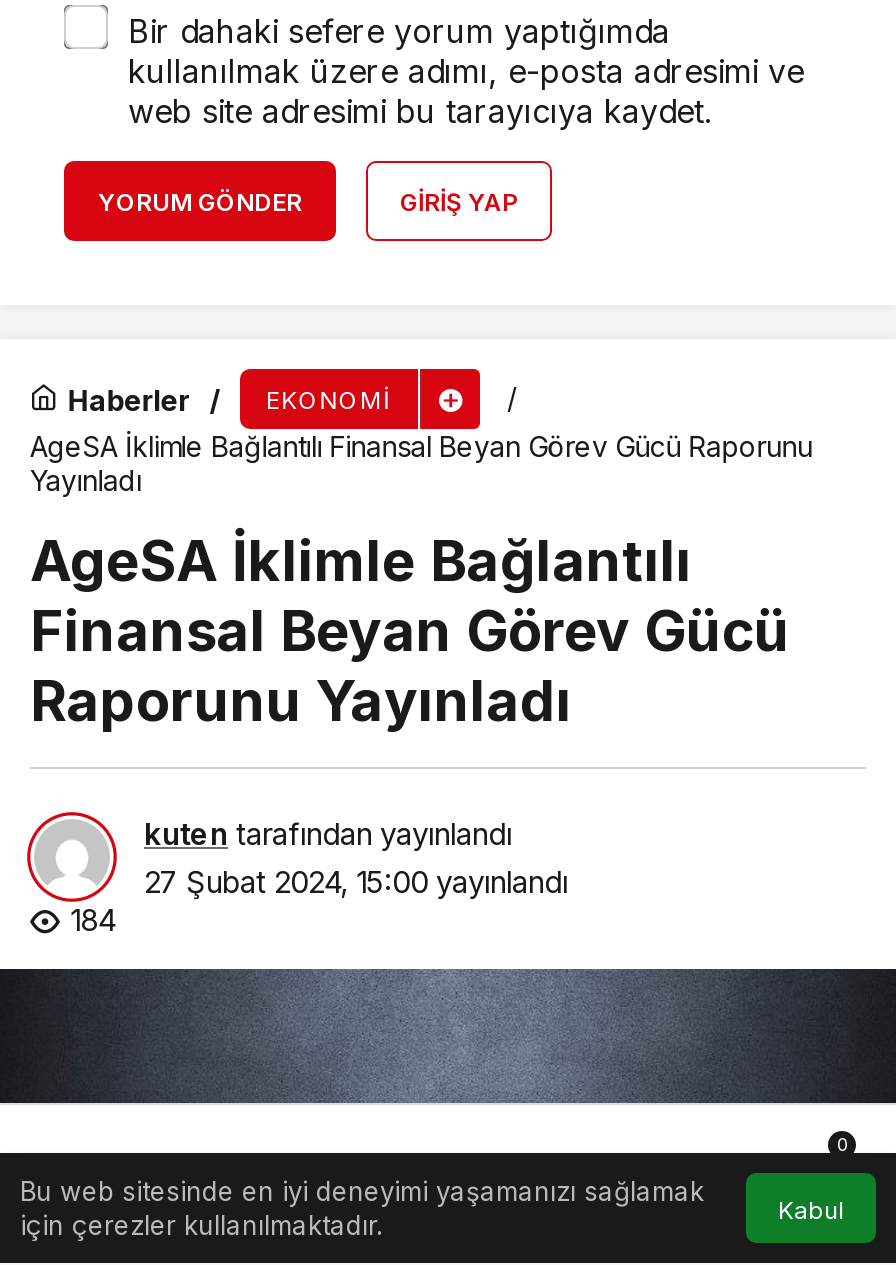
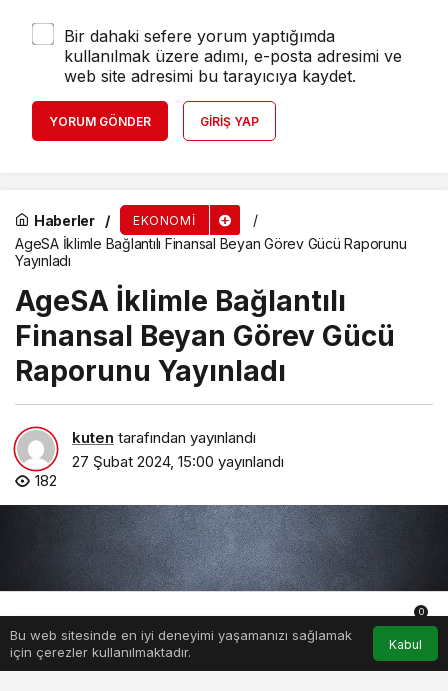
- 184
+ 182
